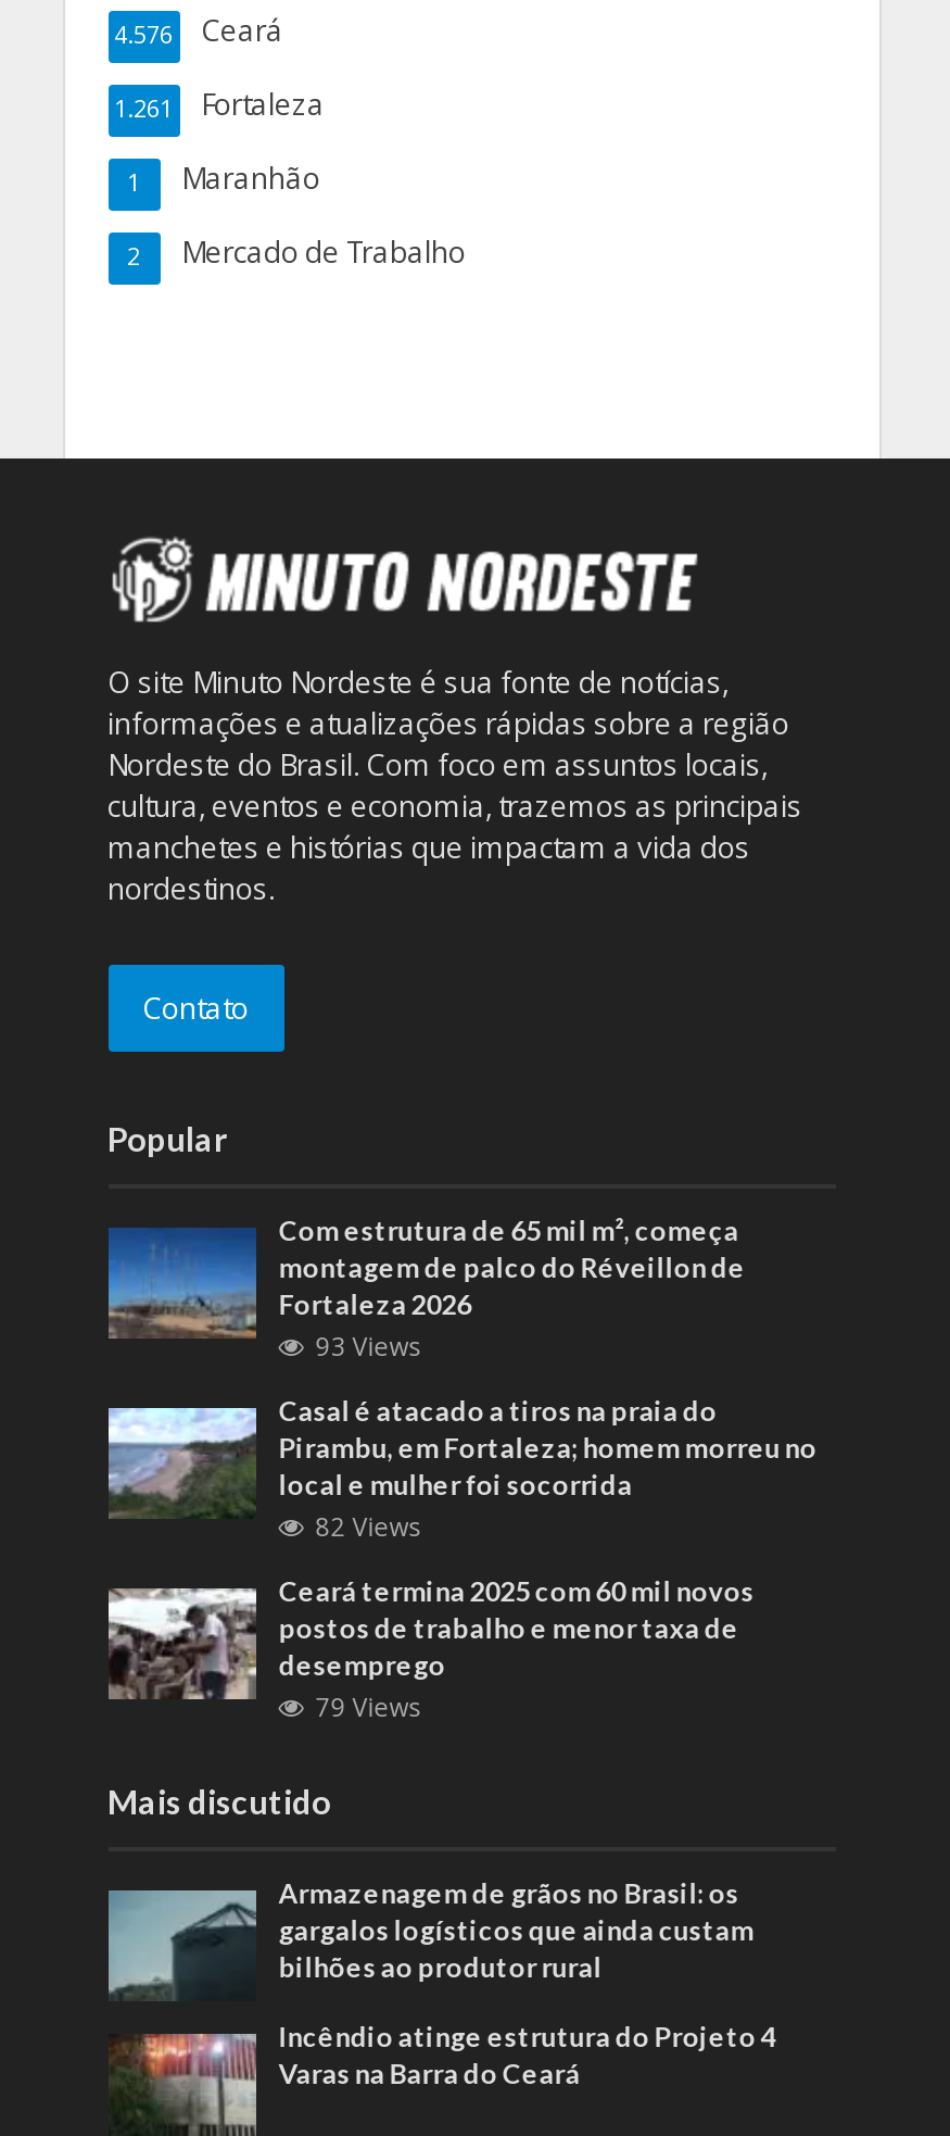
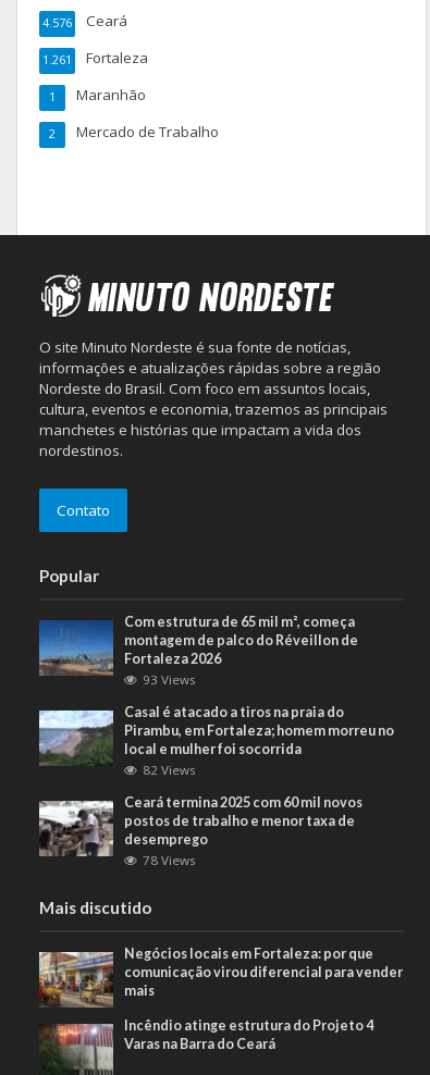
- 79 Views
+ 78 Views

- [image]
- Armazenagem de grãos no Brasil: os
- gargalos logísticos que ainda custam
- bilhões ao produtor rural
+ [image]
+ Negócios locais em Fortaleza: por que
+ comunicação virou diferencial para vender
+ mais
